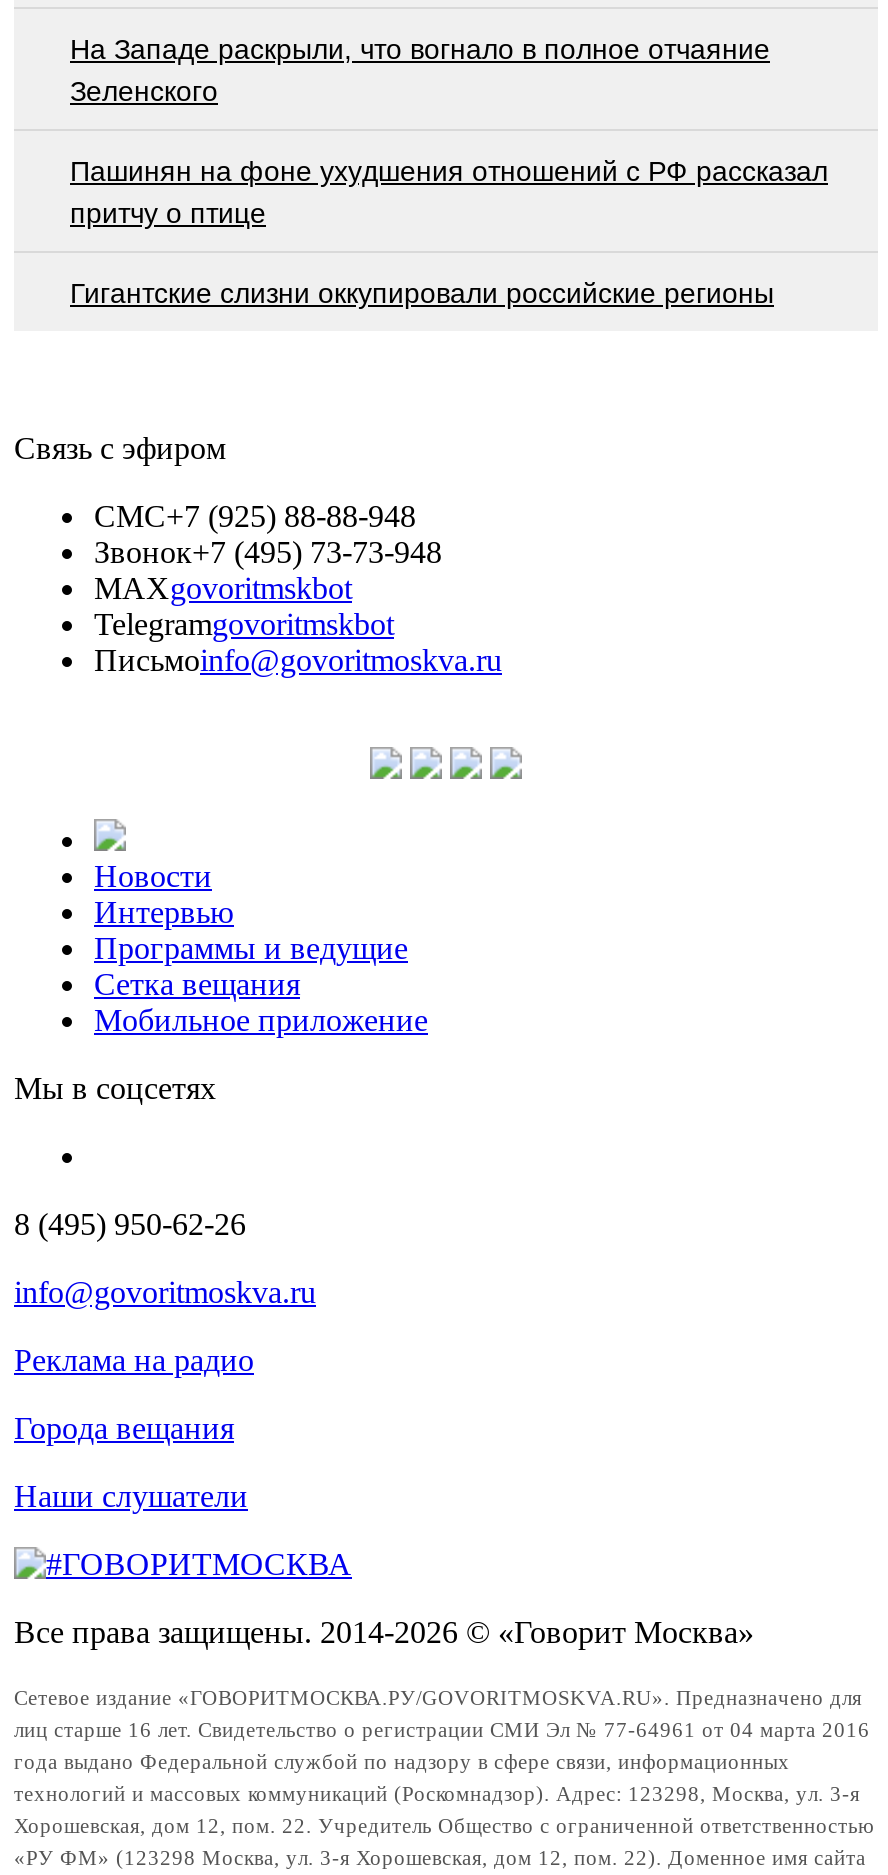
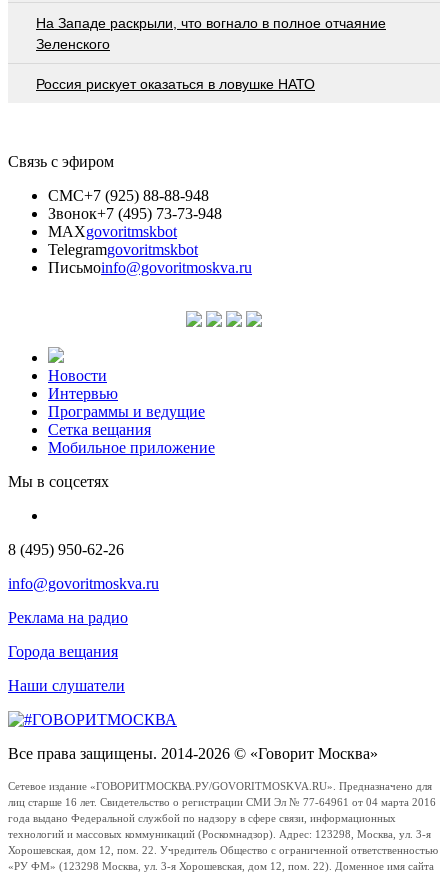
- Пашинян на фоне ухудшения отношений с РФ рассказал
- притчу о птице
- Гигантские слизни оккупировали российские регионы
+ Россия рискует оказаться в ловушке НАТО
